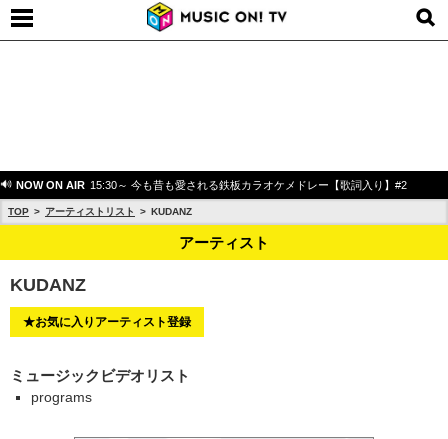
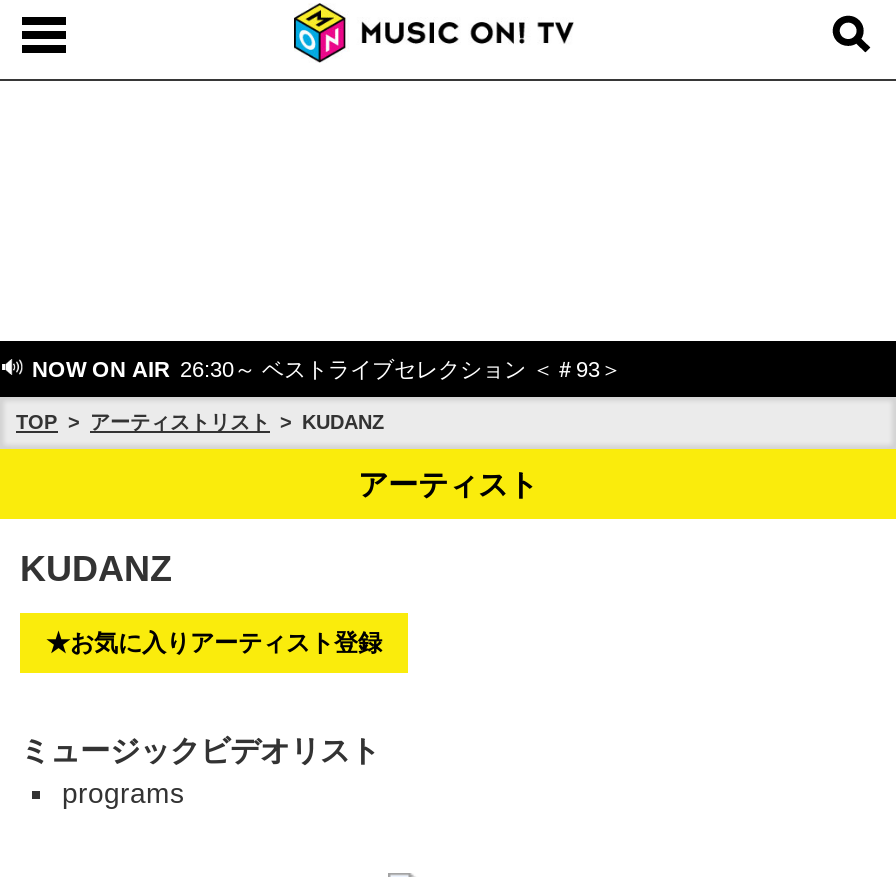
- NOW ON AIR 15:30～ 今も昔も愛される鉄板カラオケメドレー【歌詞入り】#2
+ NOW ON AIR 26:30～ ベストライブセレクション ＜＃93＞
